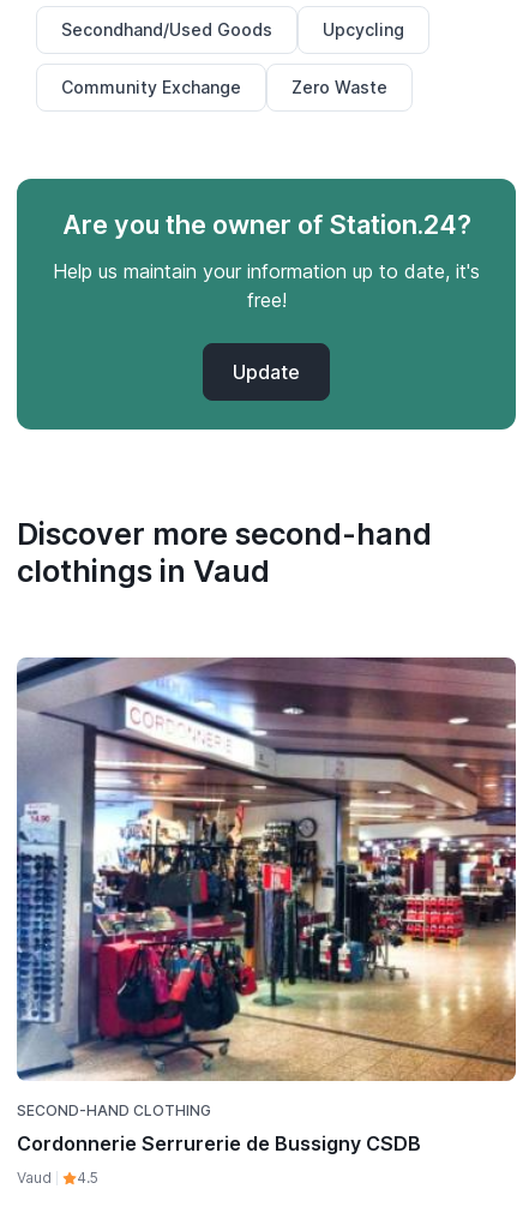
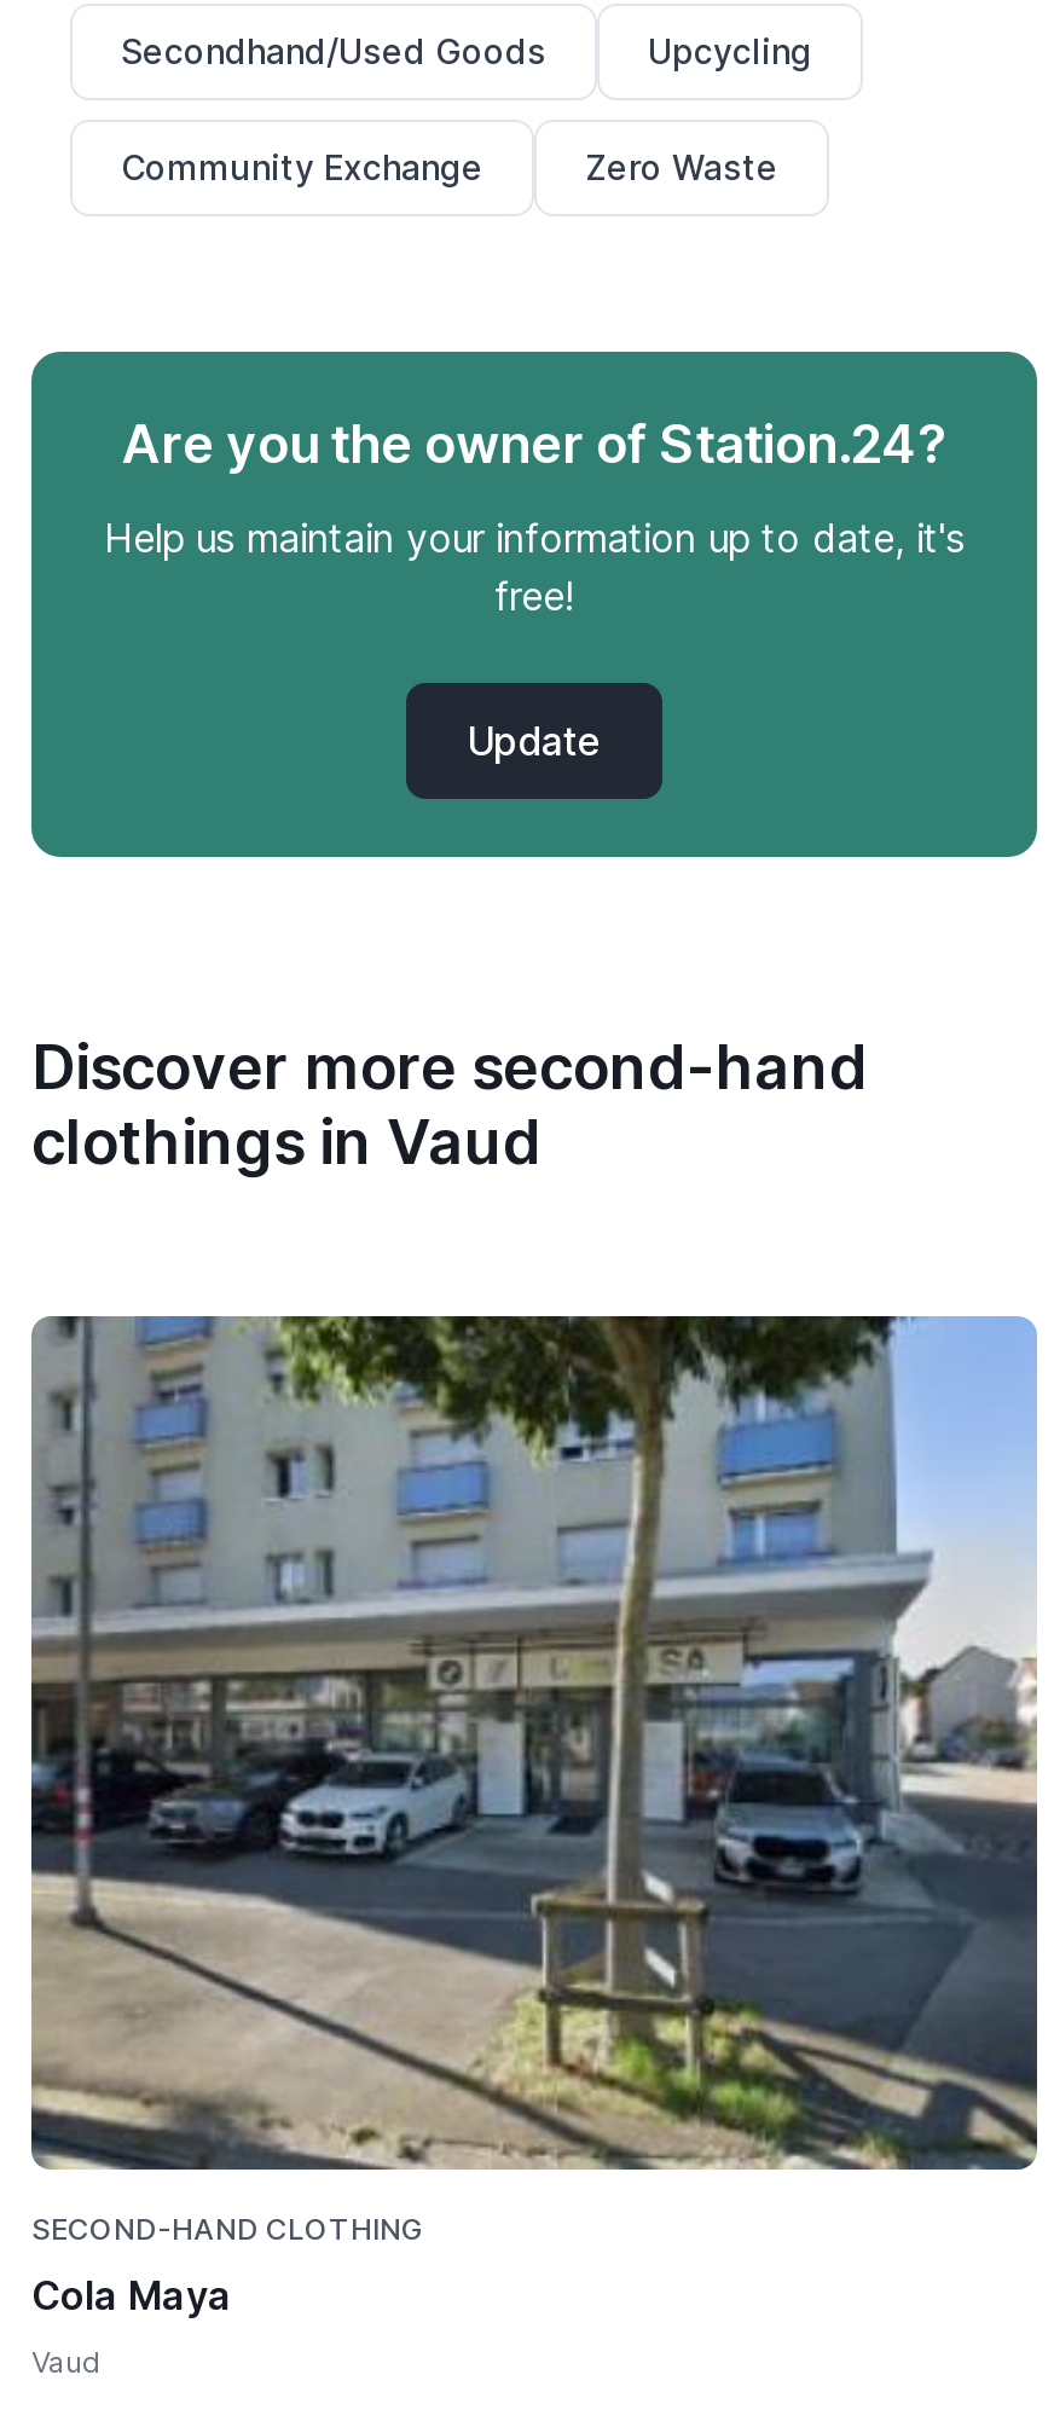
- [image]
+ [image]

- Cordonnerie Serrurerie de Bussigny CSDB
+ Cola Maya

- 4.5
